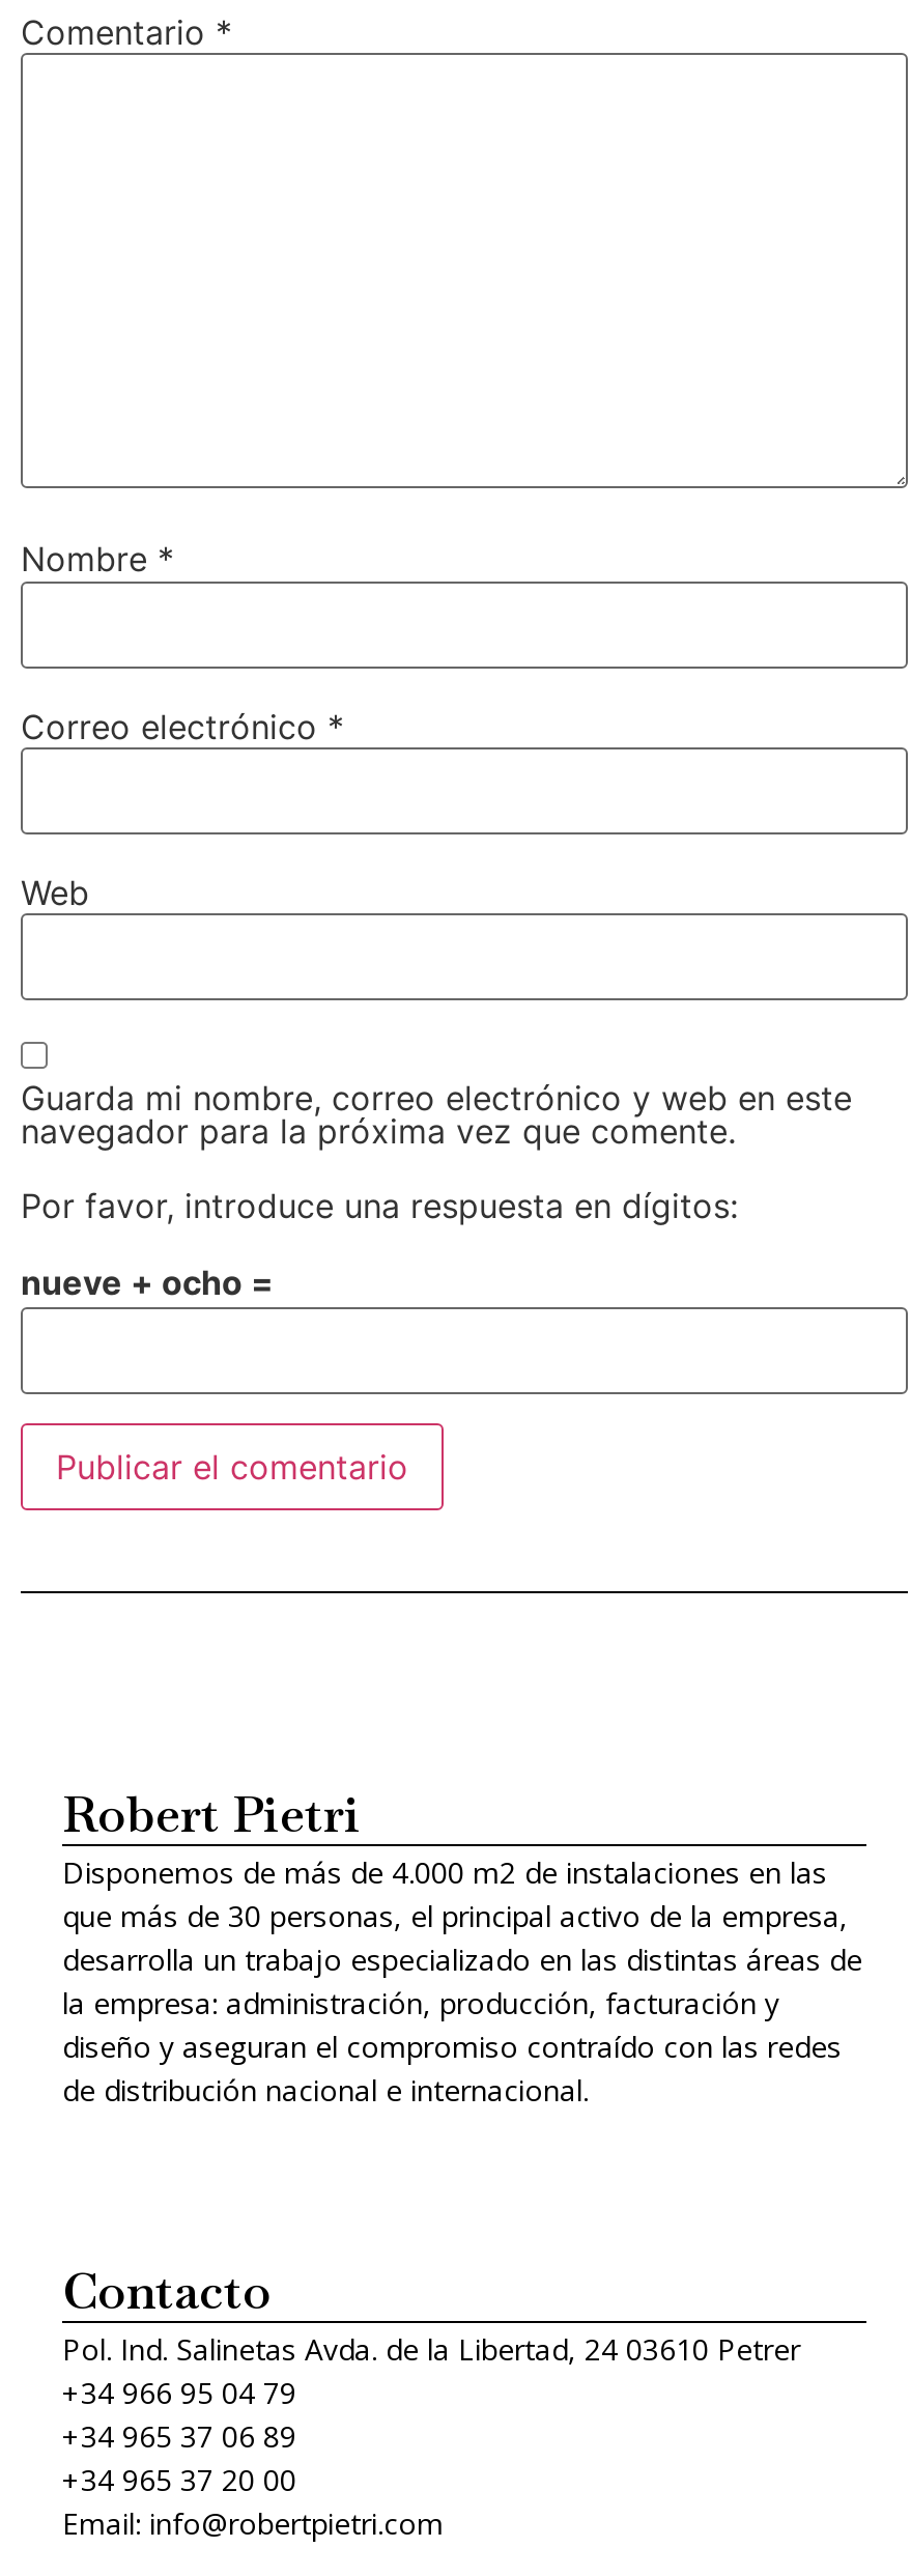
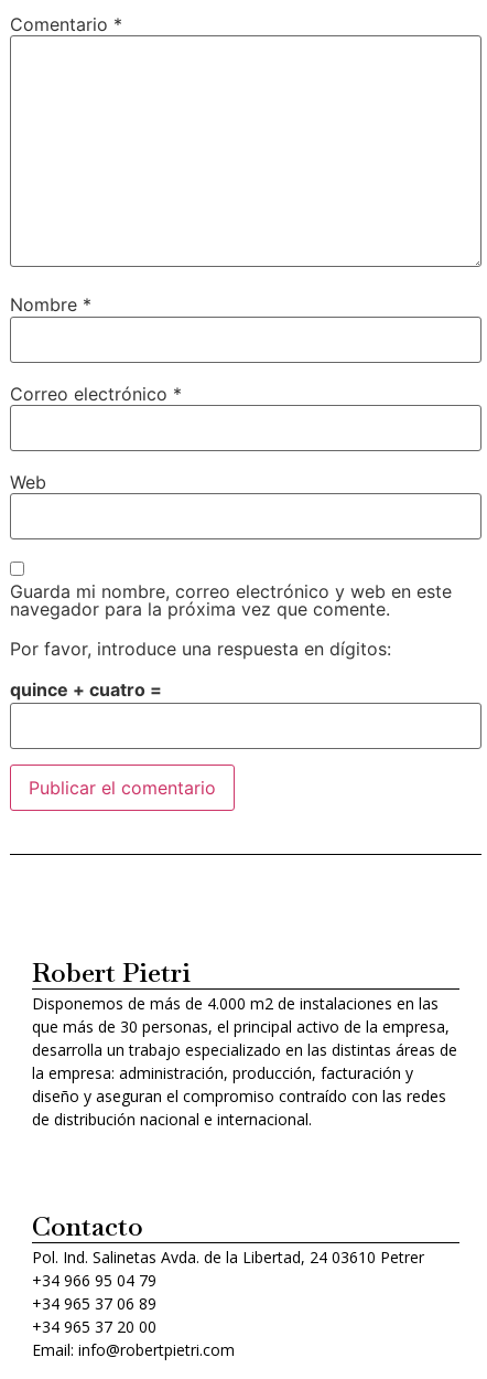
- nueve + ocho =
+ quince + cuatro =
